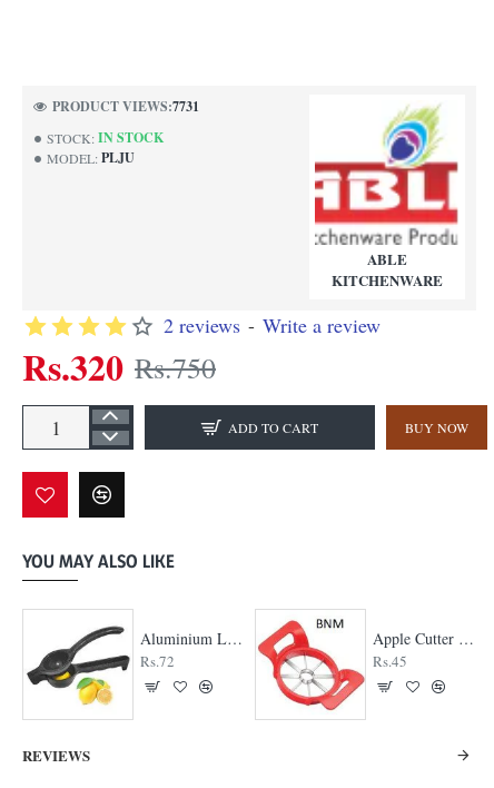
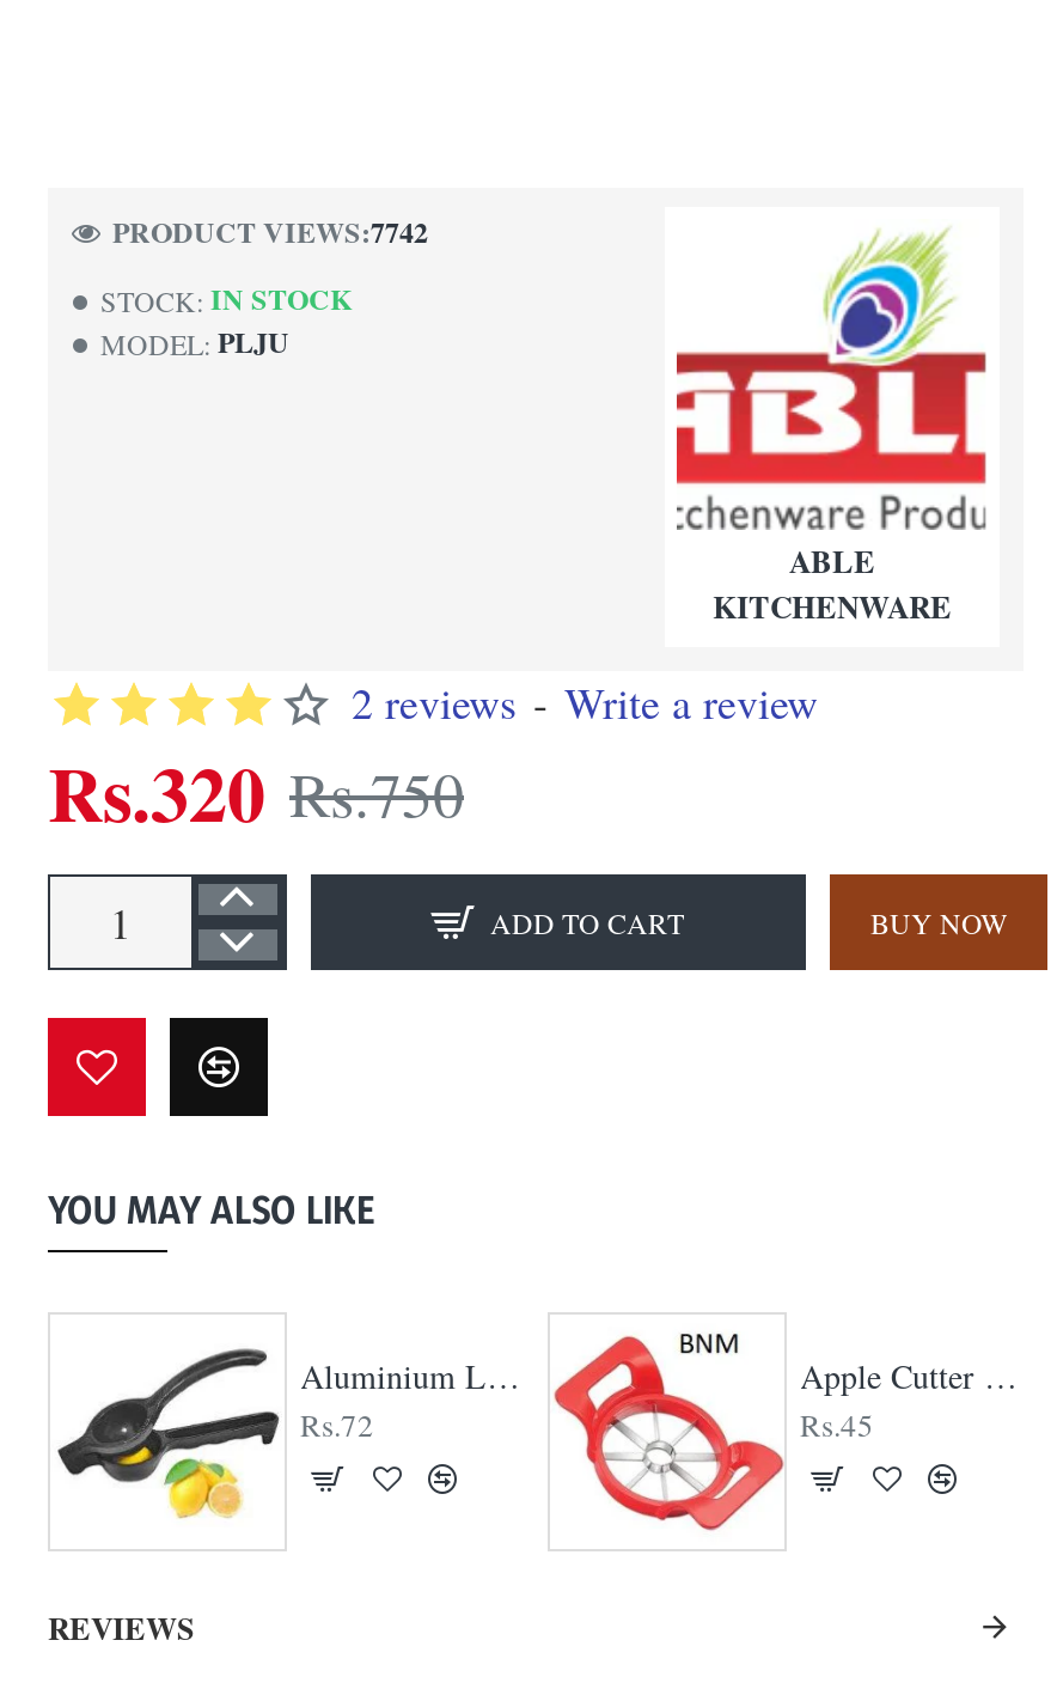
- PRODUCT VIEWS:7731
+ PRODUCT VIEWS:7742
